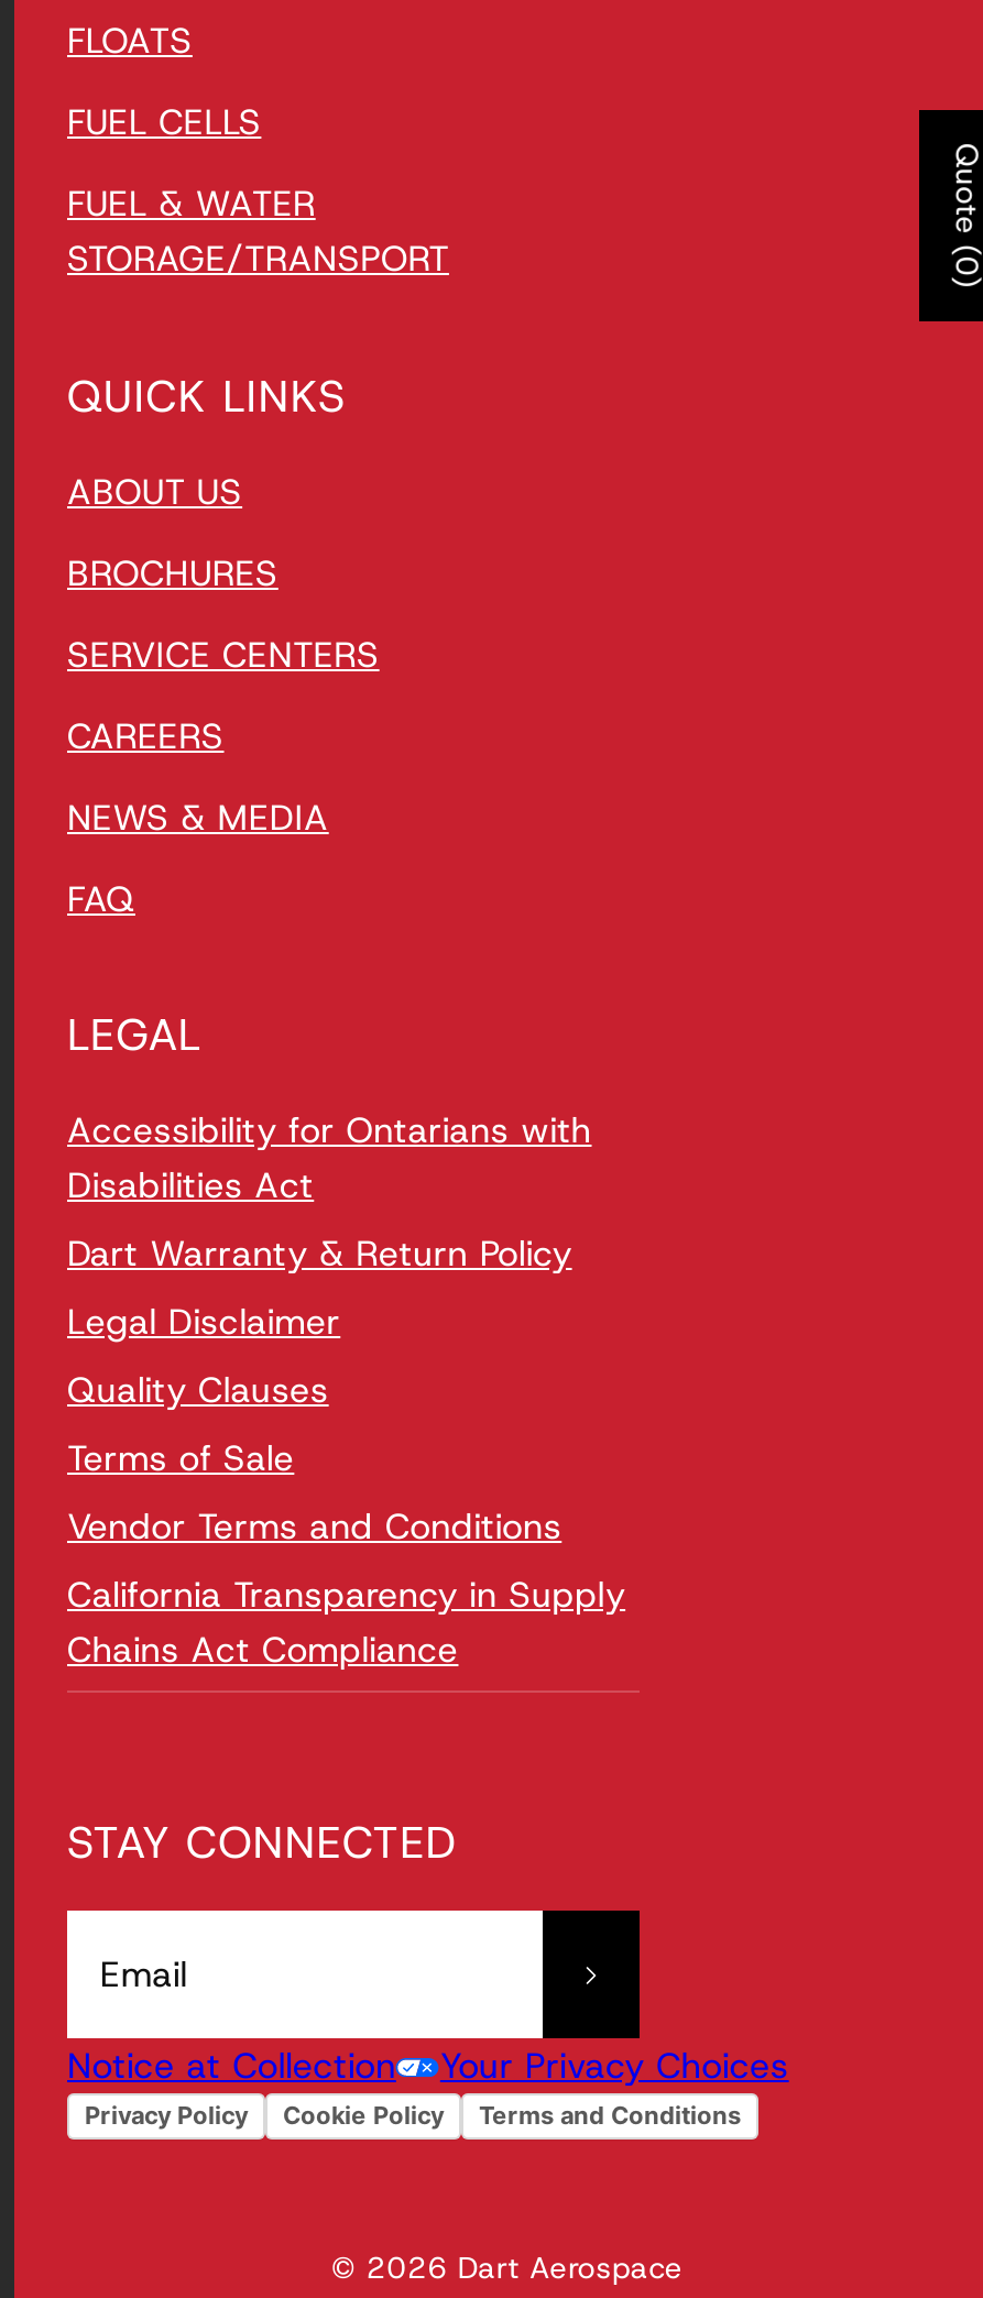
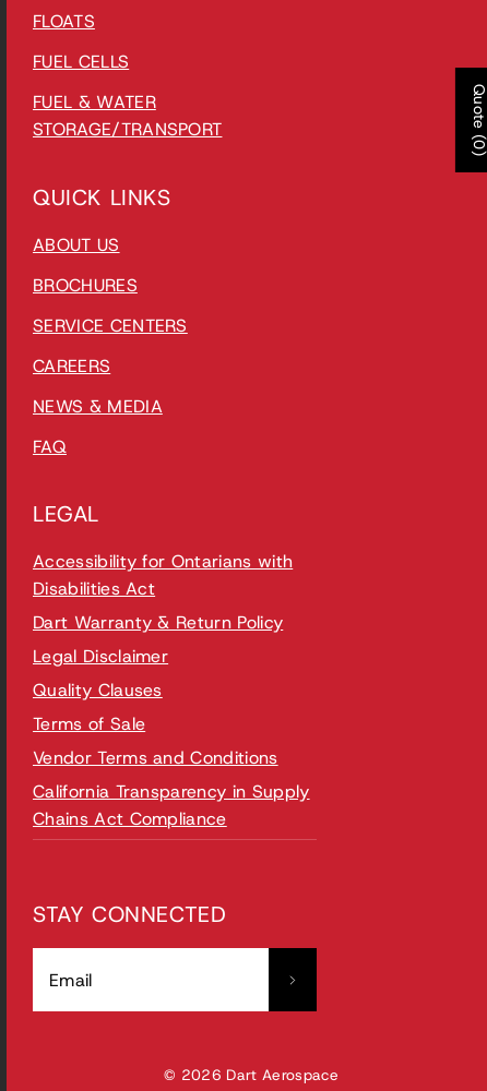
- Notice at Collection
- Your Privacy Choices
- Privacy Policy
- Cookie Policy
- Terms and Conditions
